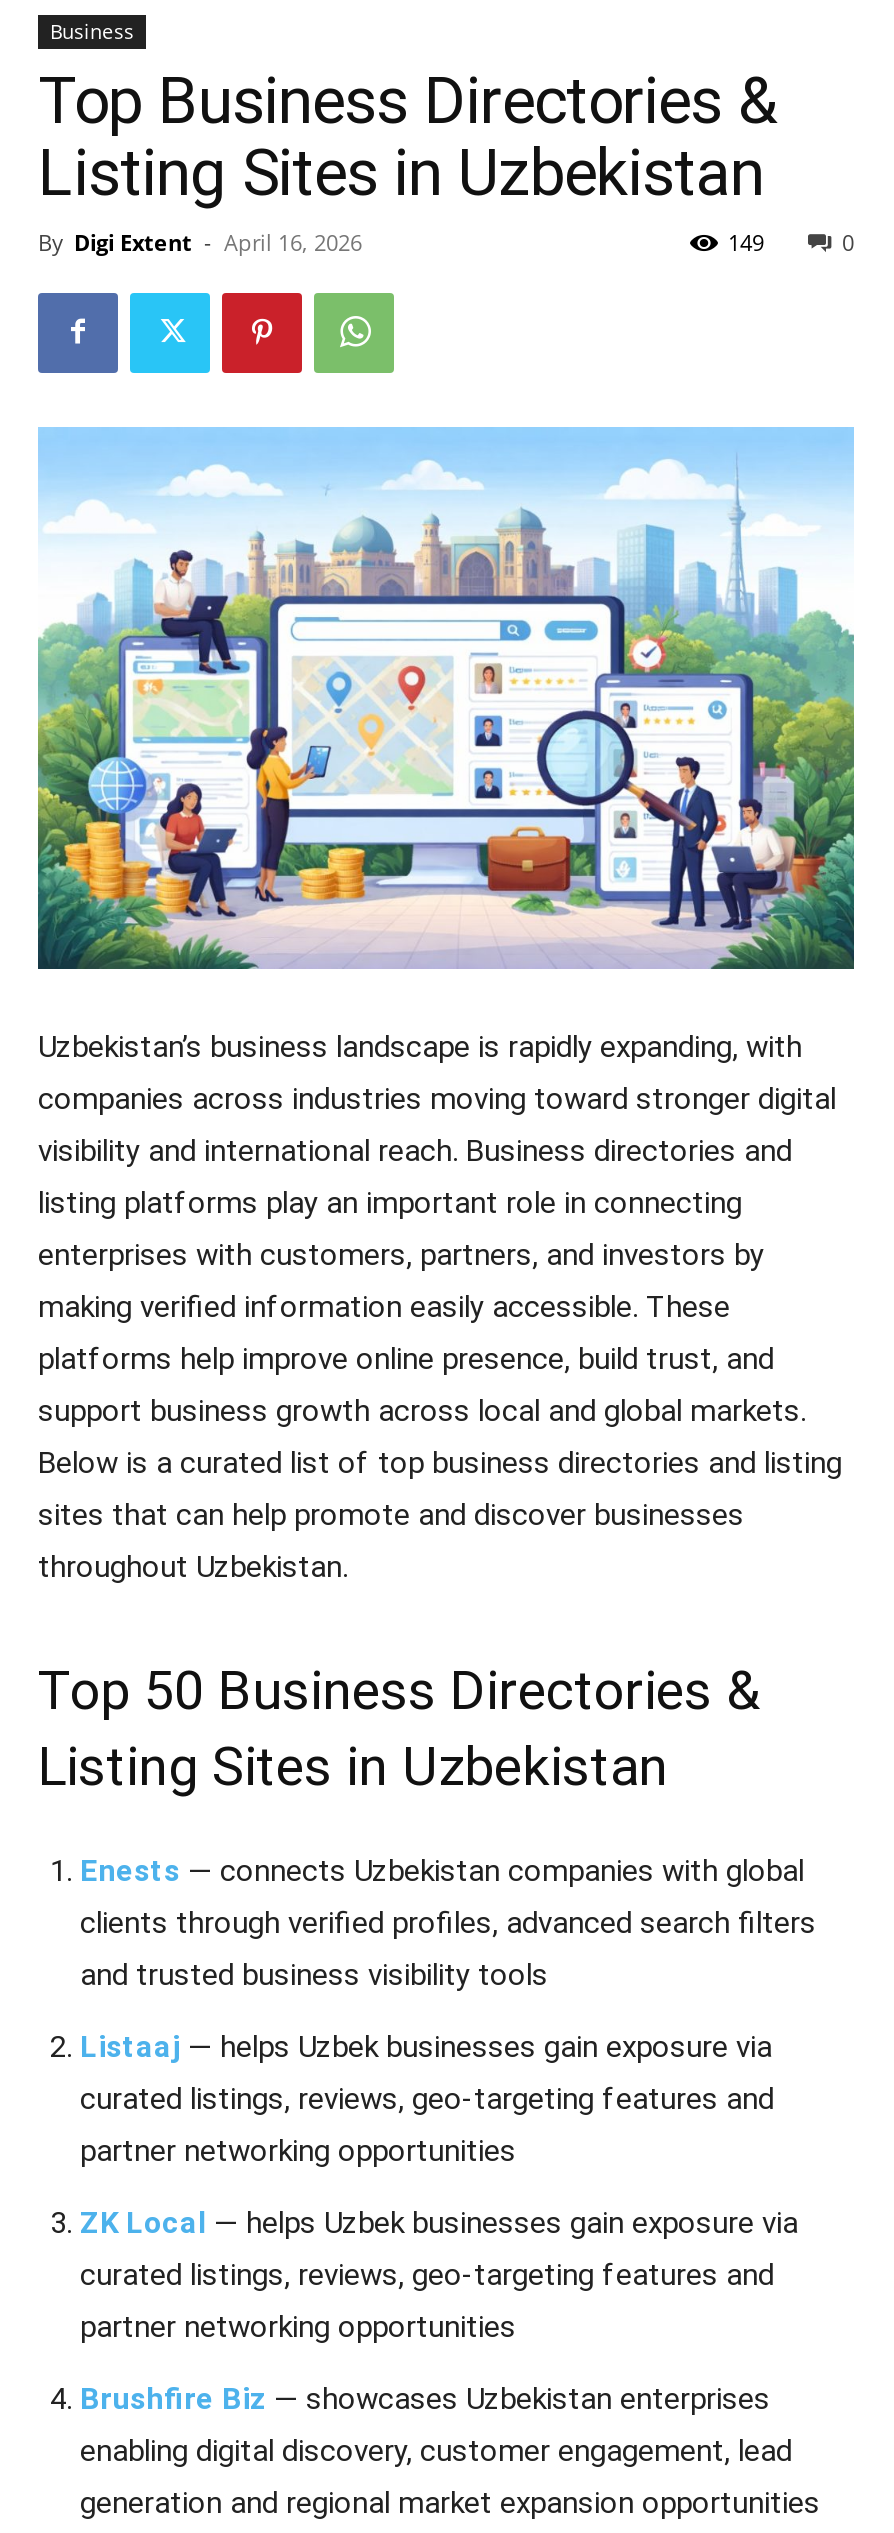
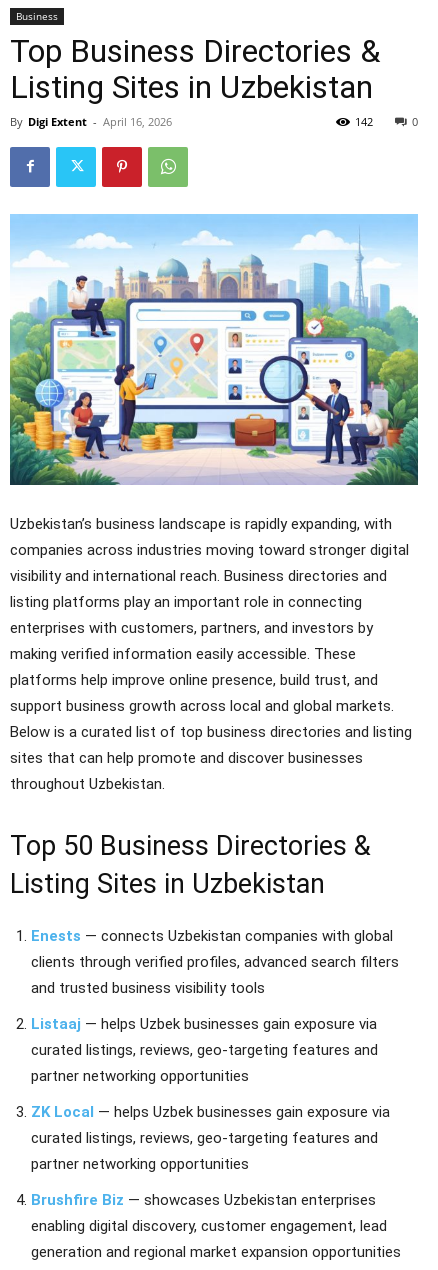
- 149
+ 142
